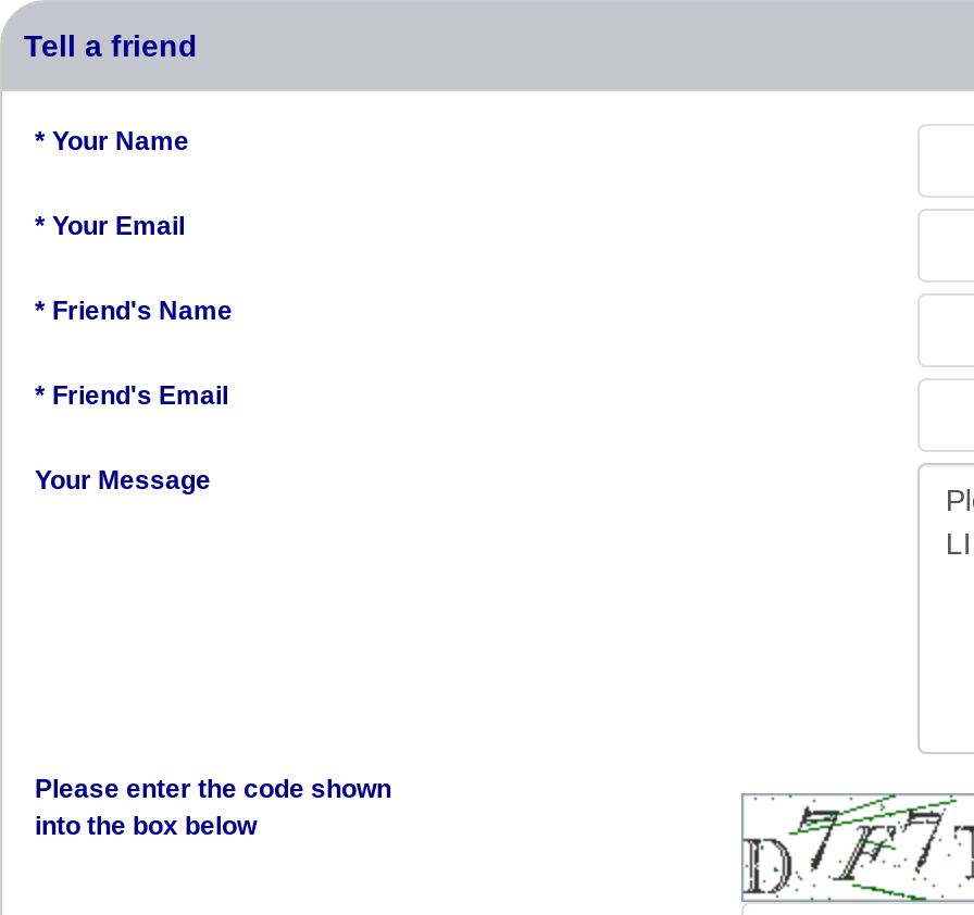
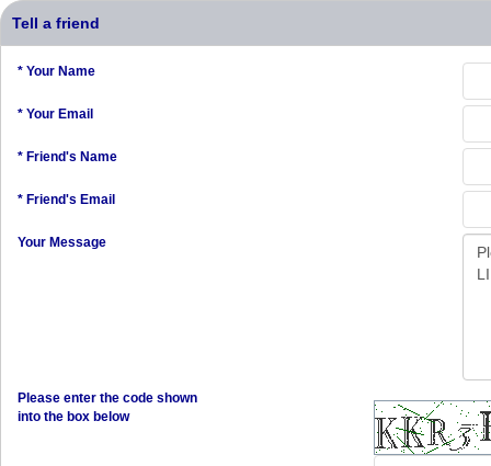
- [image]
+ [image]
